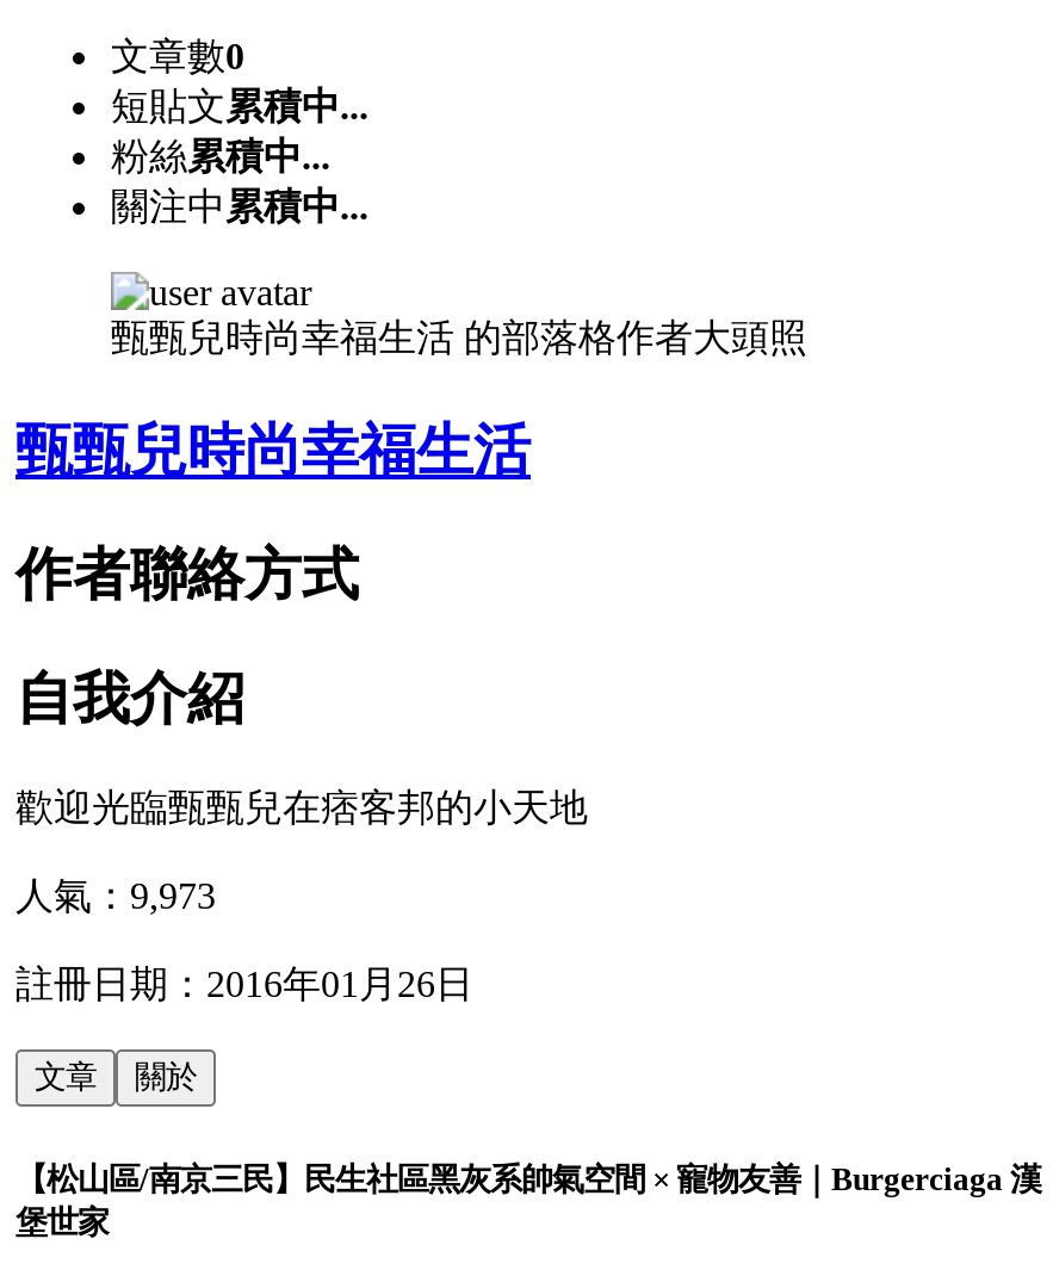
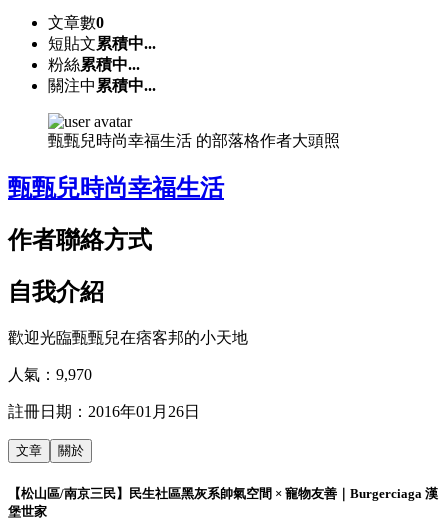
- 人氣：9,973
+ 人氣：9,970
